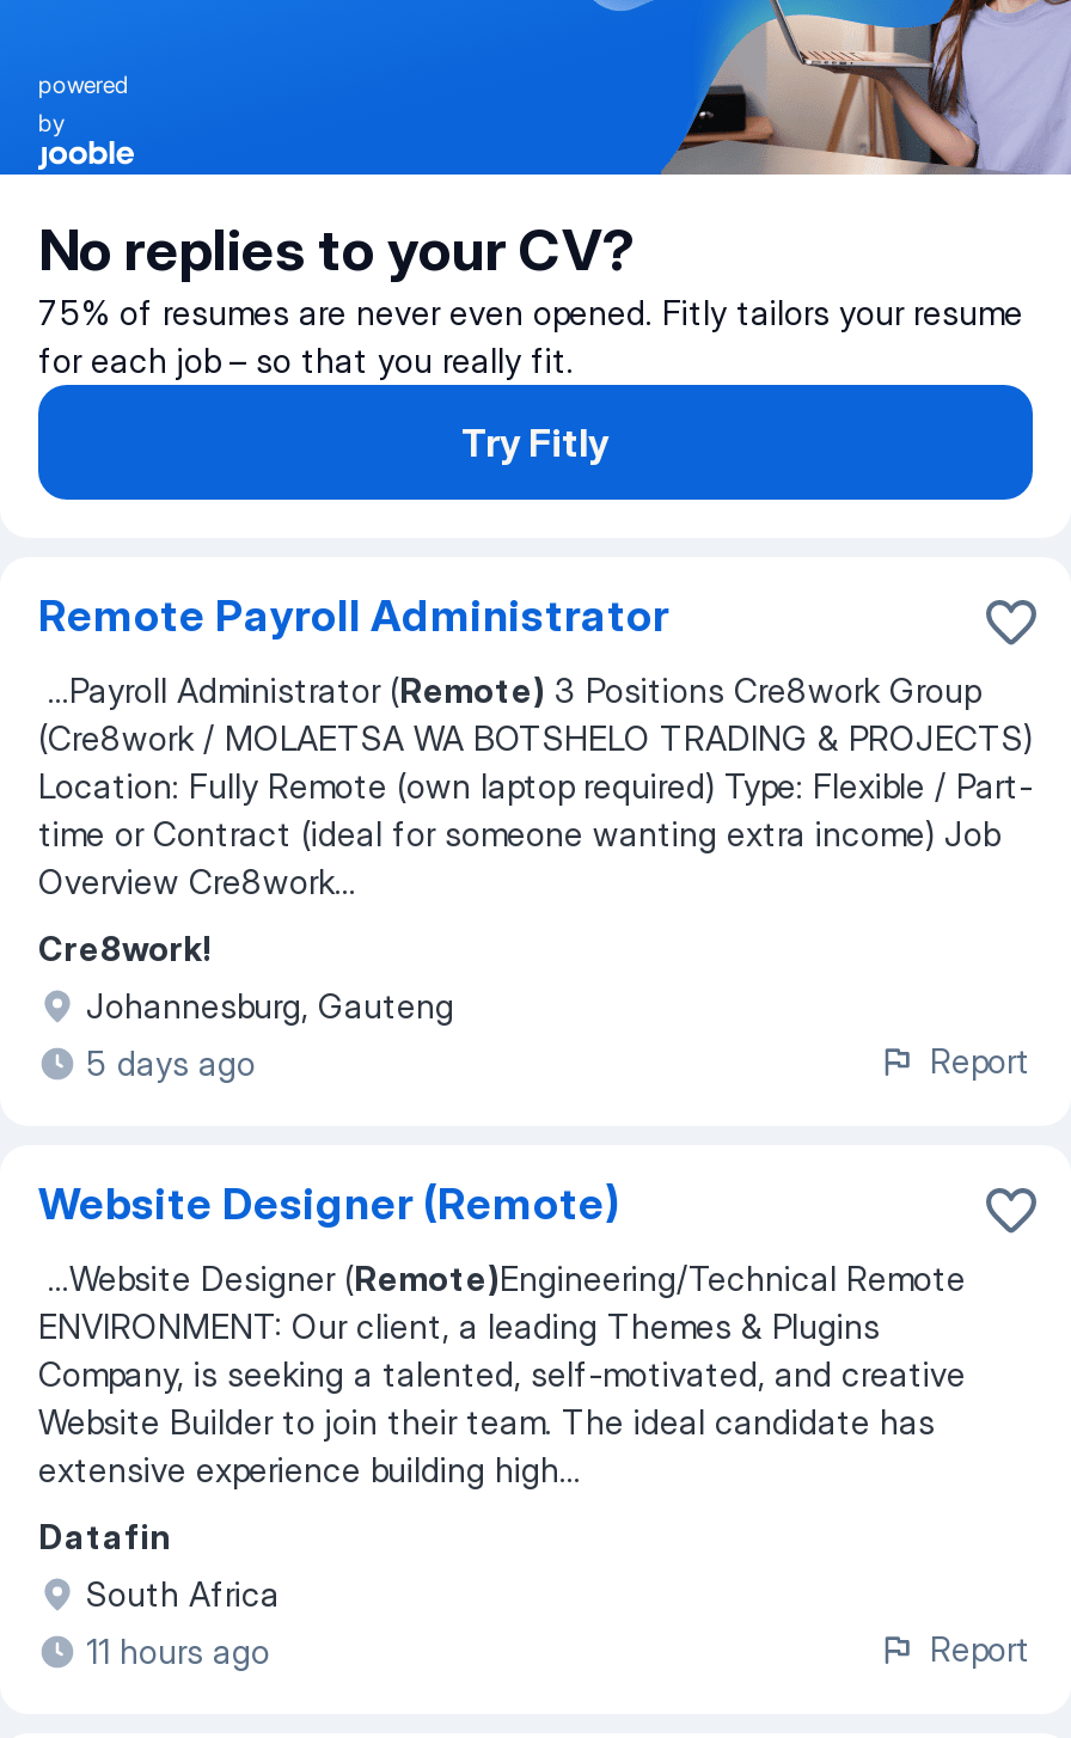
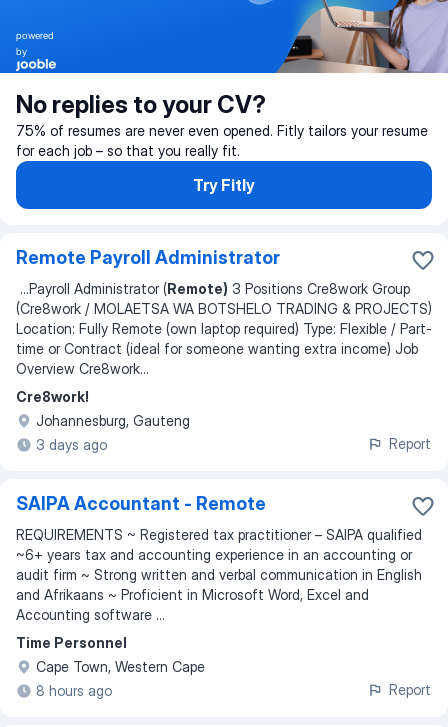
- 5 days ago
+ 3 days ago

- Website Designer (Remote)
+ SAIPA Accountant - Remote

- ...Website Designer (Remote)Engineering/Technical Remote
- ENVIRONMENT: Our client, a leading Themes & Plugins
- Company, is seeking a talented, self-motivated, and creative
- Website Builder to join their team. The ideal candidate has
- extensive experience building high...
+ REQUIREMENTS ~ Registered tax practitioner – SAIPA qualified
+ ~6+ years tax and accounting experience in an accounting or
+ audit firm ~ Strong written and verbal communication in English
+ and Afrikaans ~ Proficient in Microsoft Word, Excel and
+ Accounting software ...

- Datafin
- South Africa
- 11 hours ago
+ Time Personnel
+ Cape Town, Western Cape
+ 8 hours ago
